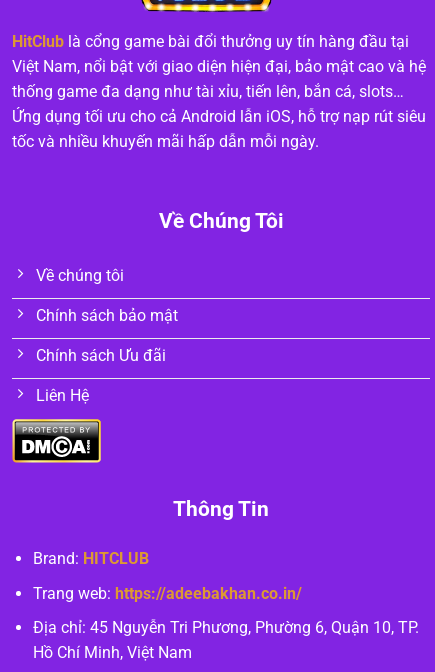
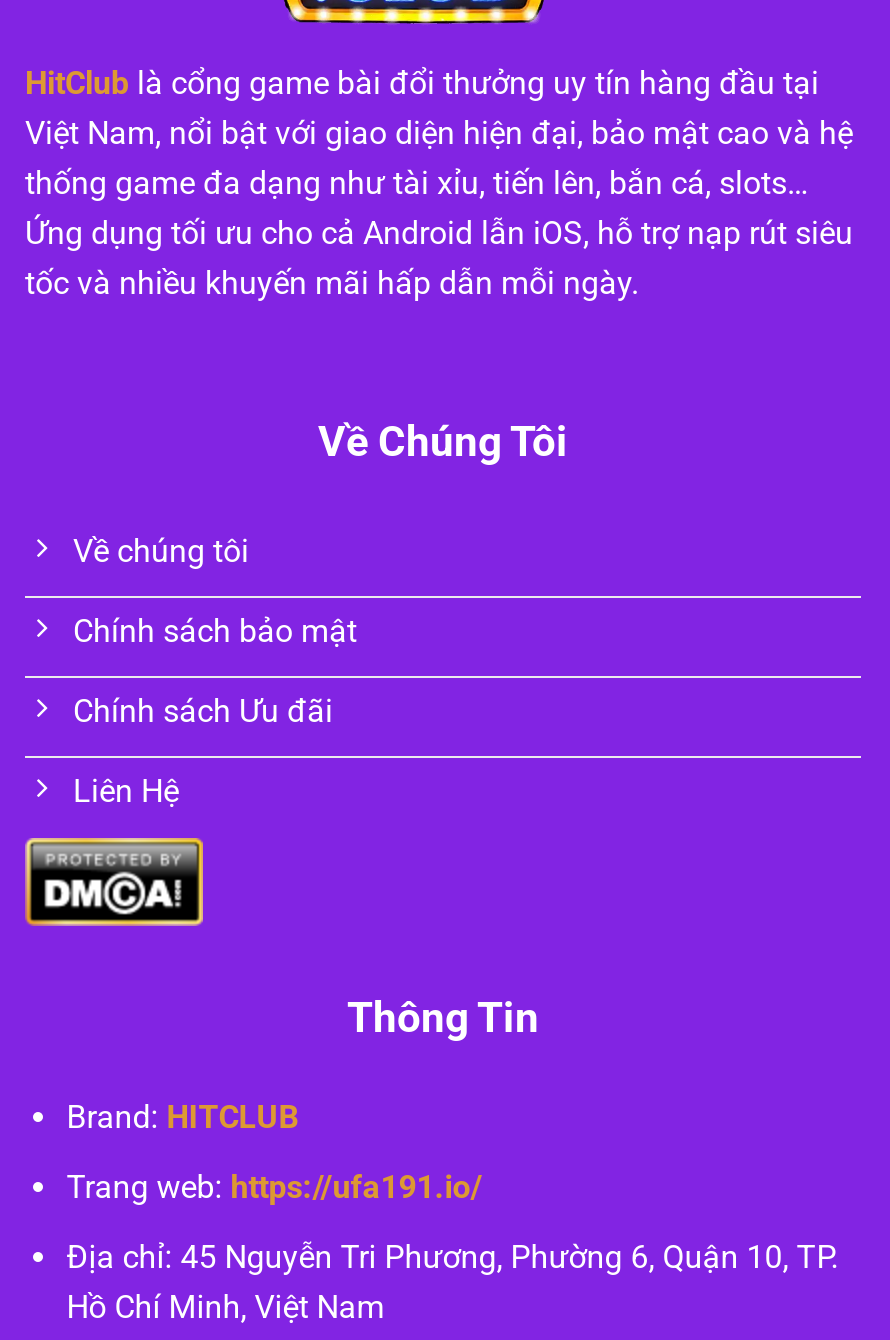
- Trang web: https://adeebakhan.co.in/
+ Trang web: https://ufa191.io/
